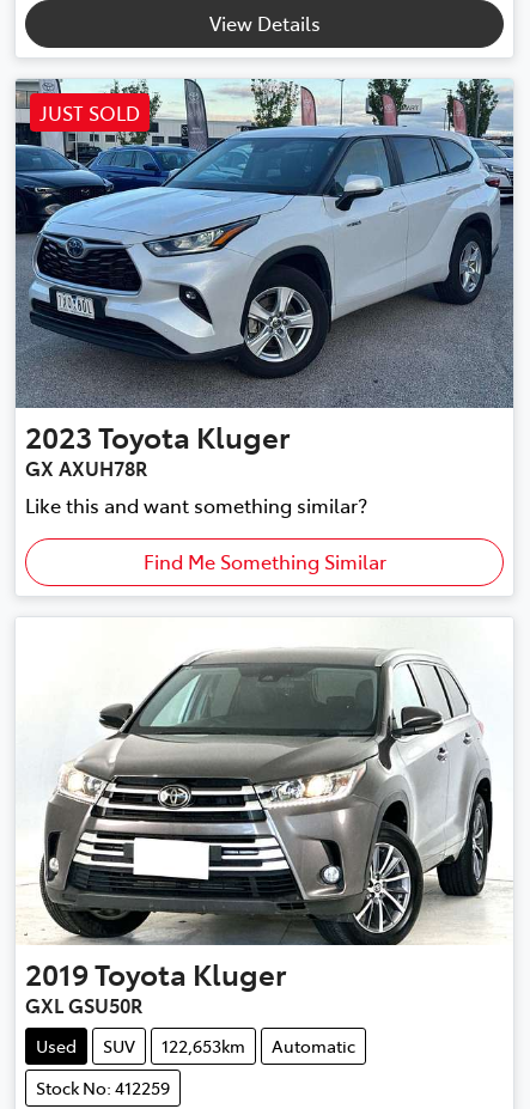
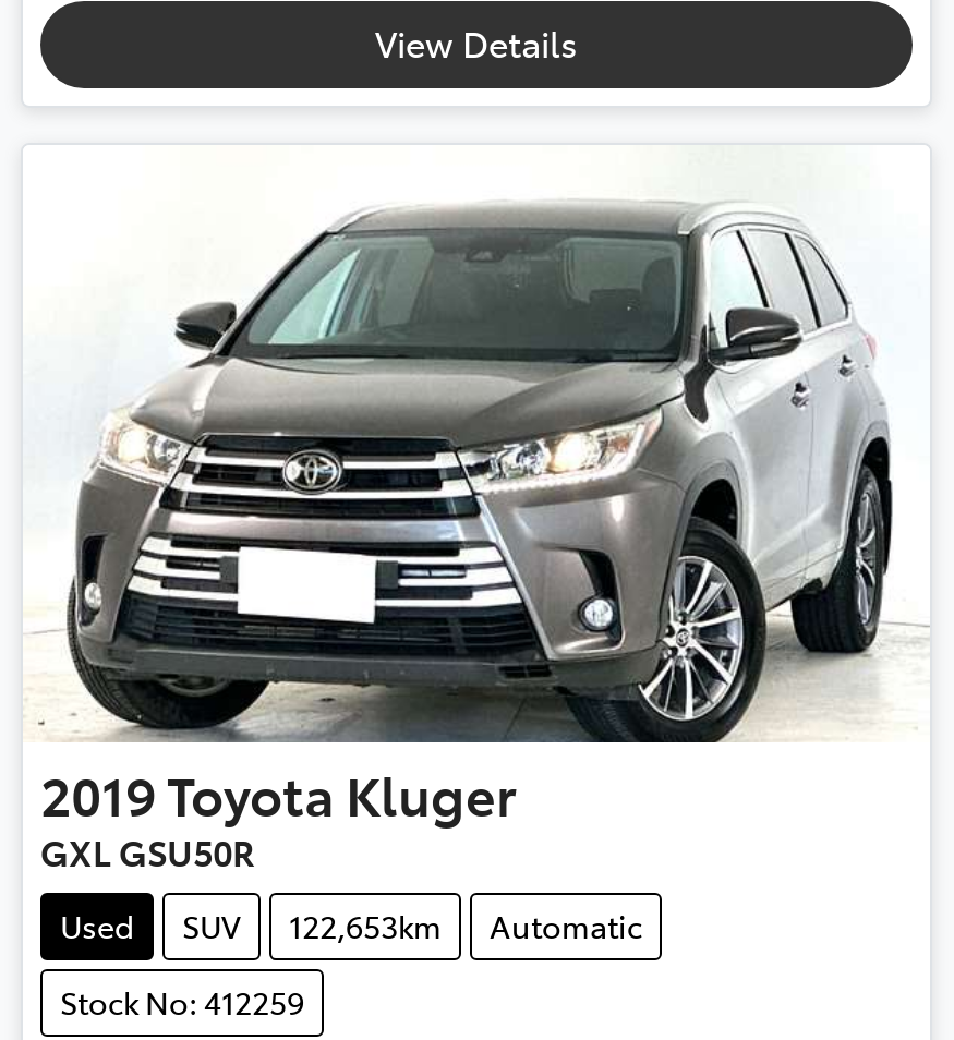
- [image]
- JUST SOLD

- 2023 Toyota Kluger
- GX AXUH78R
- Like this and want something similar?
- Find Me Something Similar
